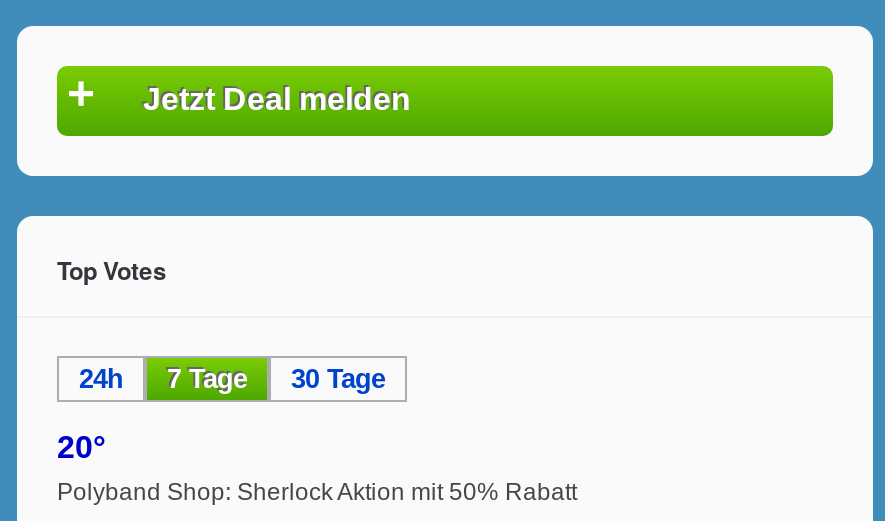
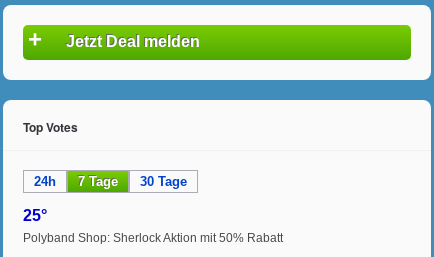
- 20°
+ 25°
